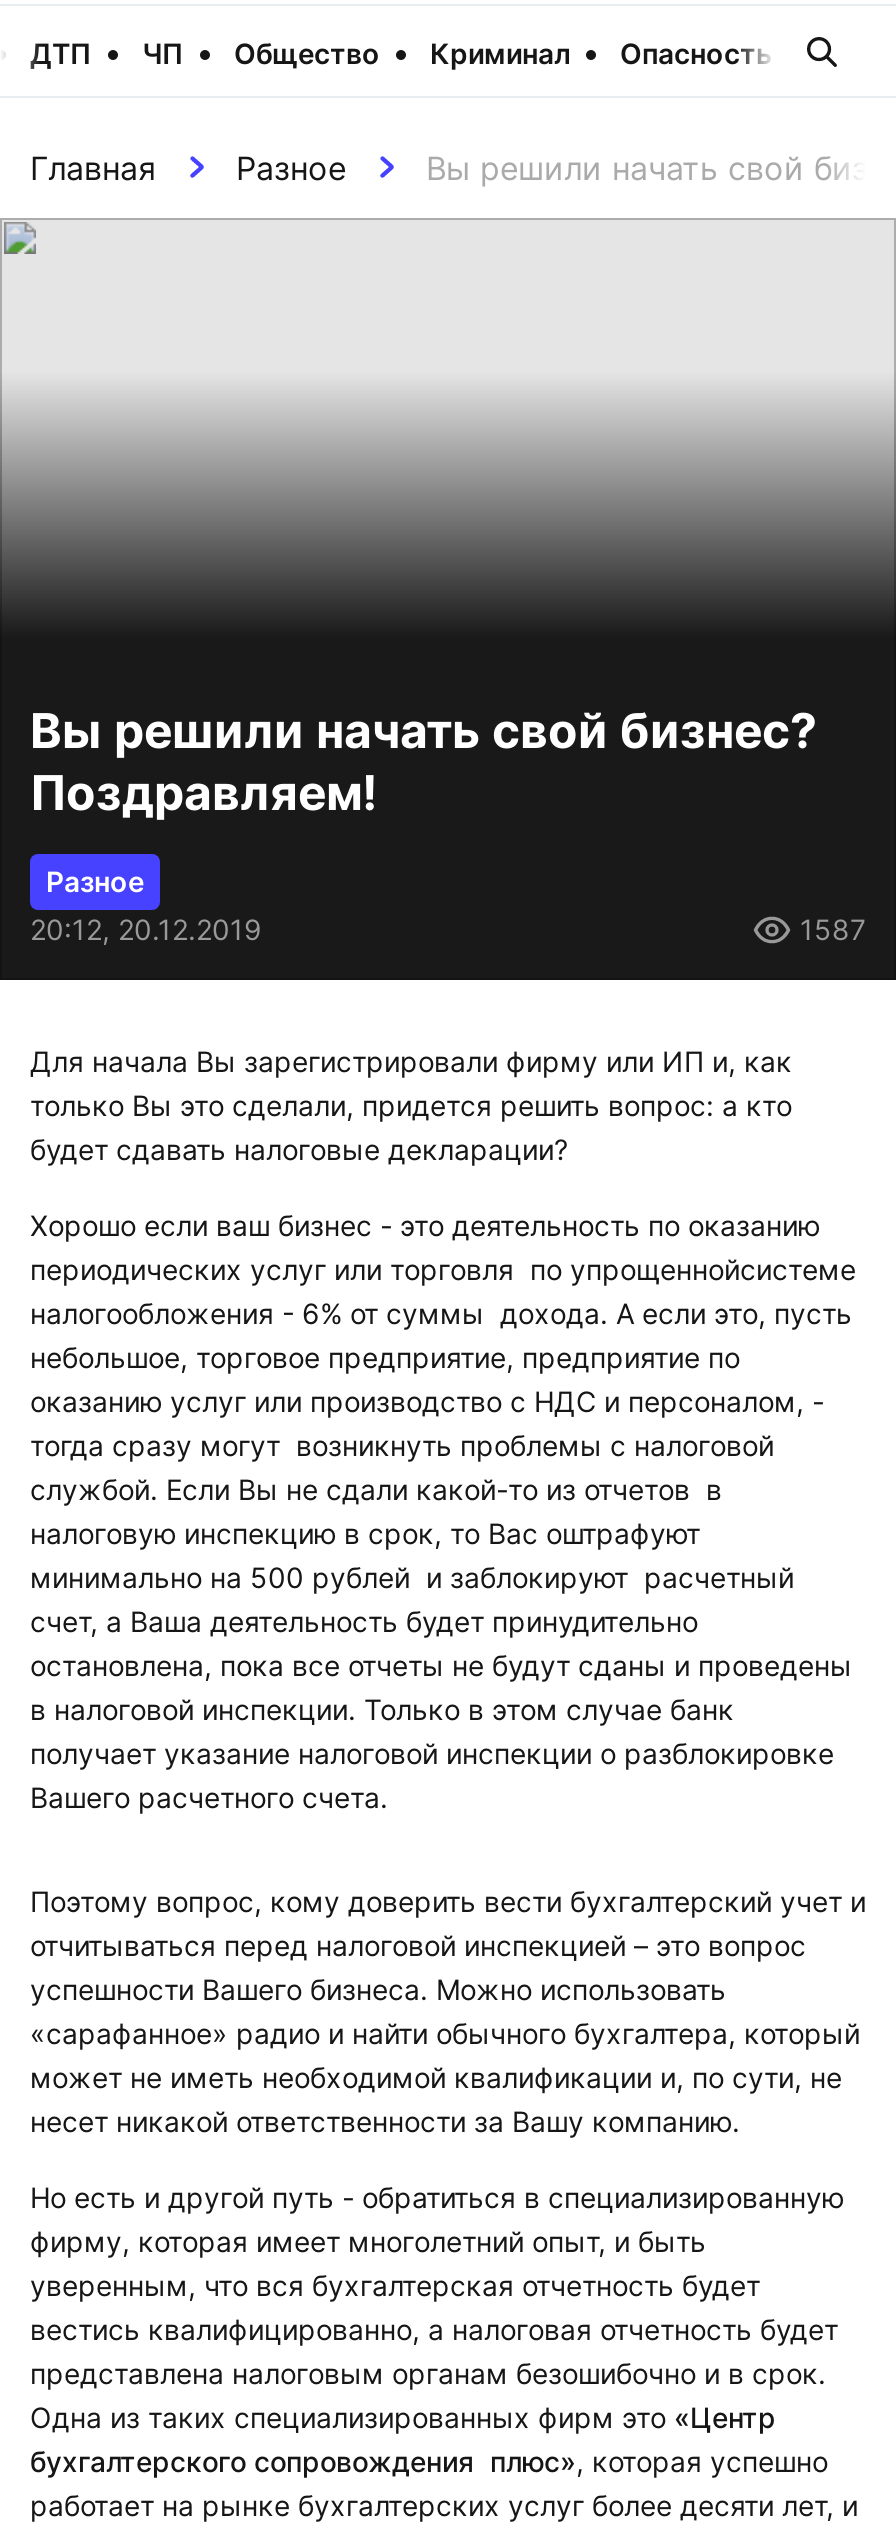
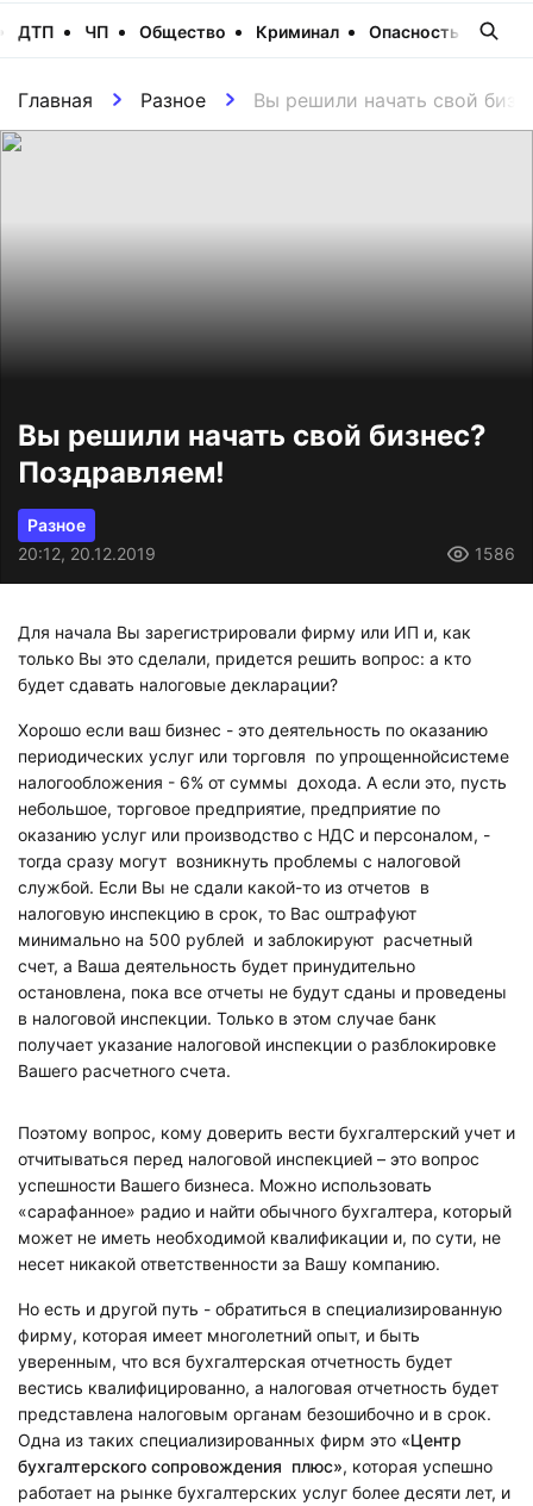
- 1587
+ 1586
